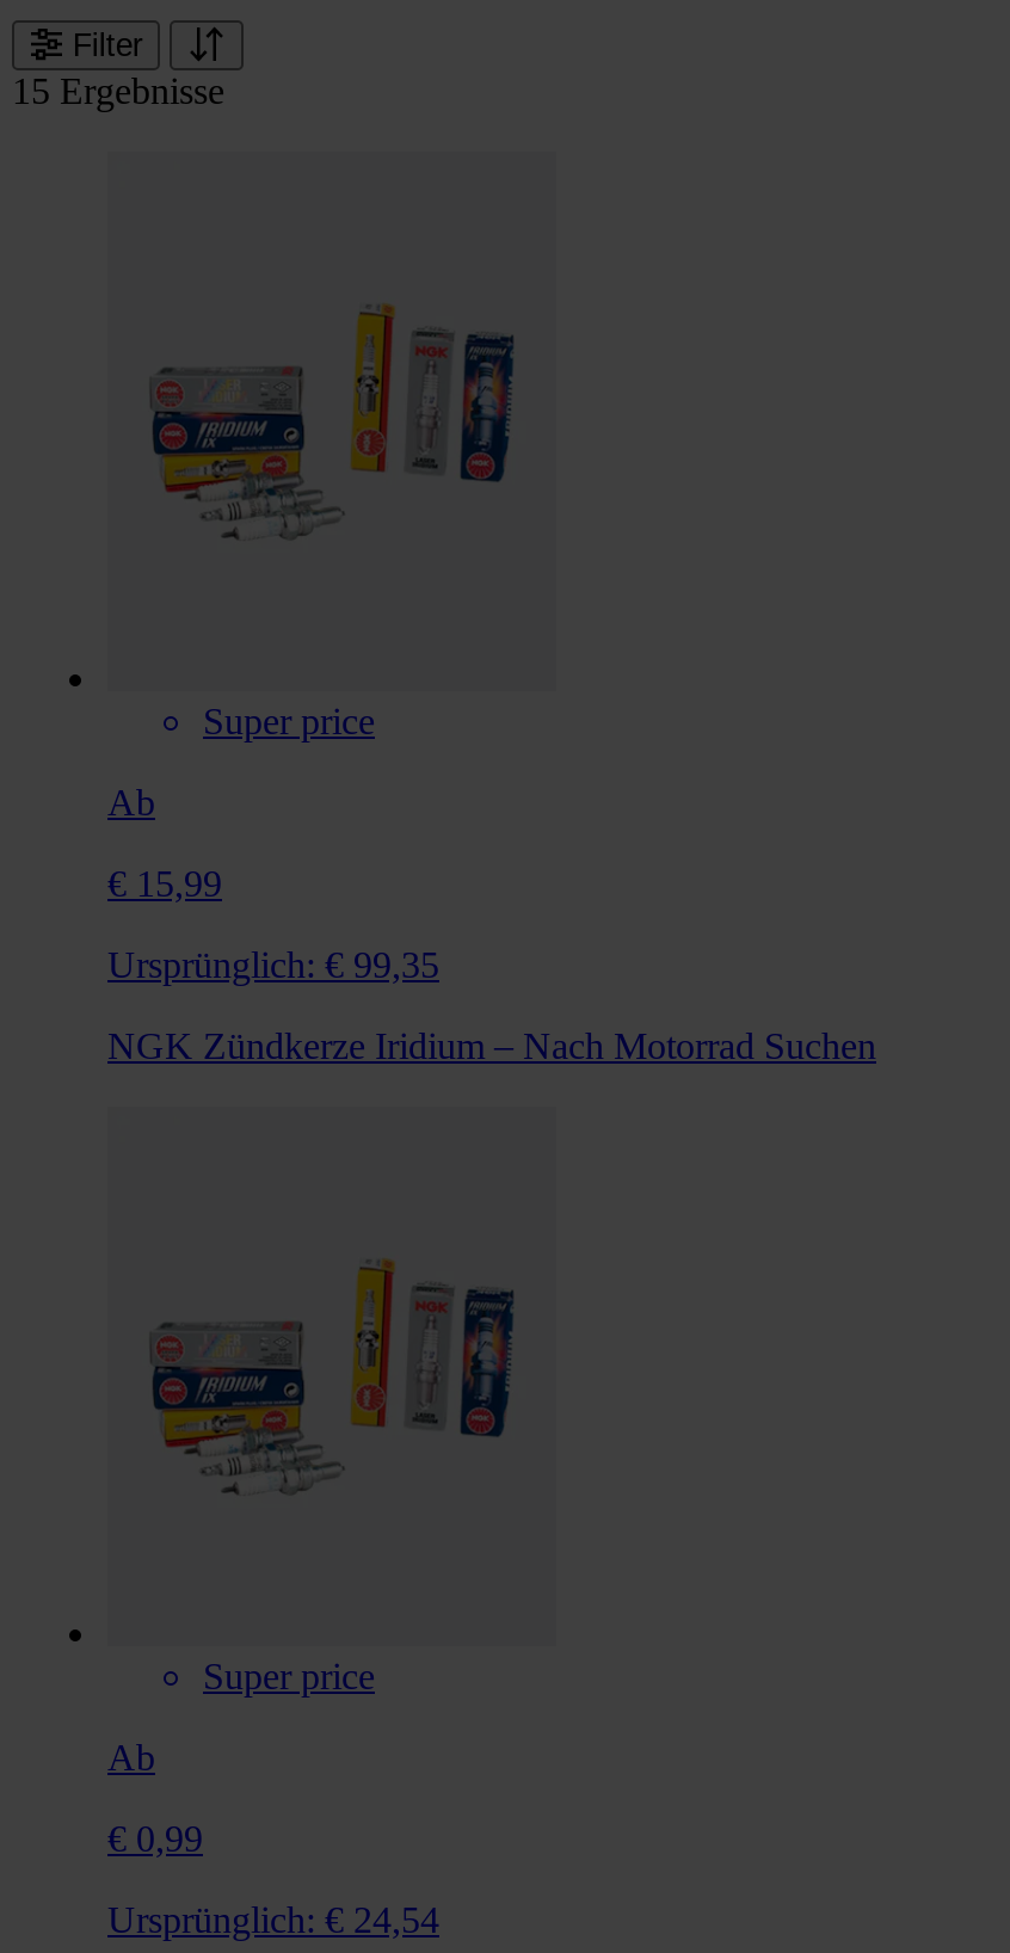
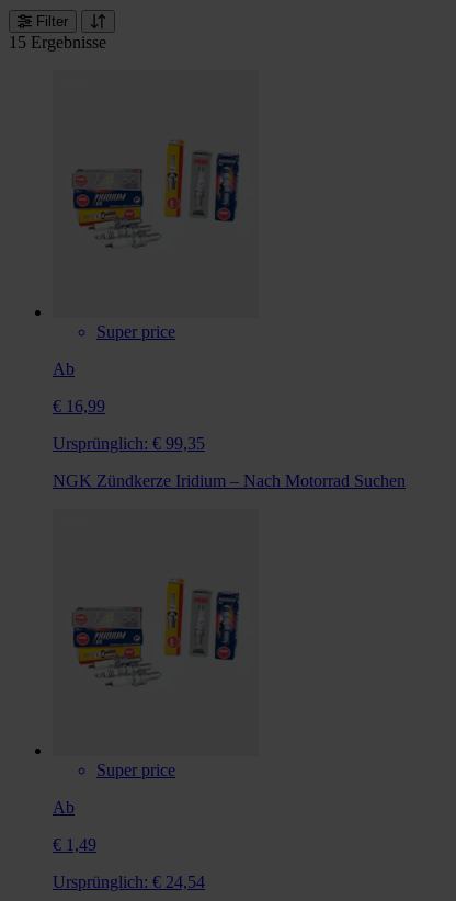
- € 15,99
+ € 16,99

- € 0,99
+ € 1,49
